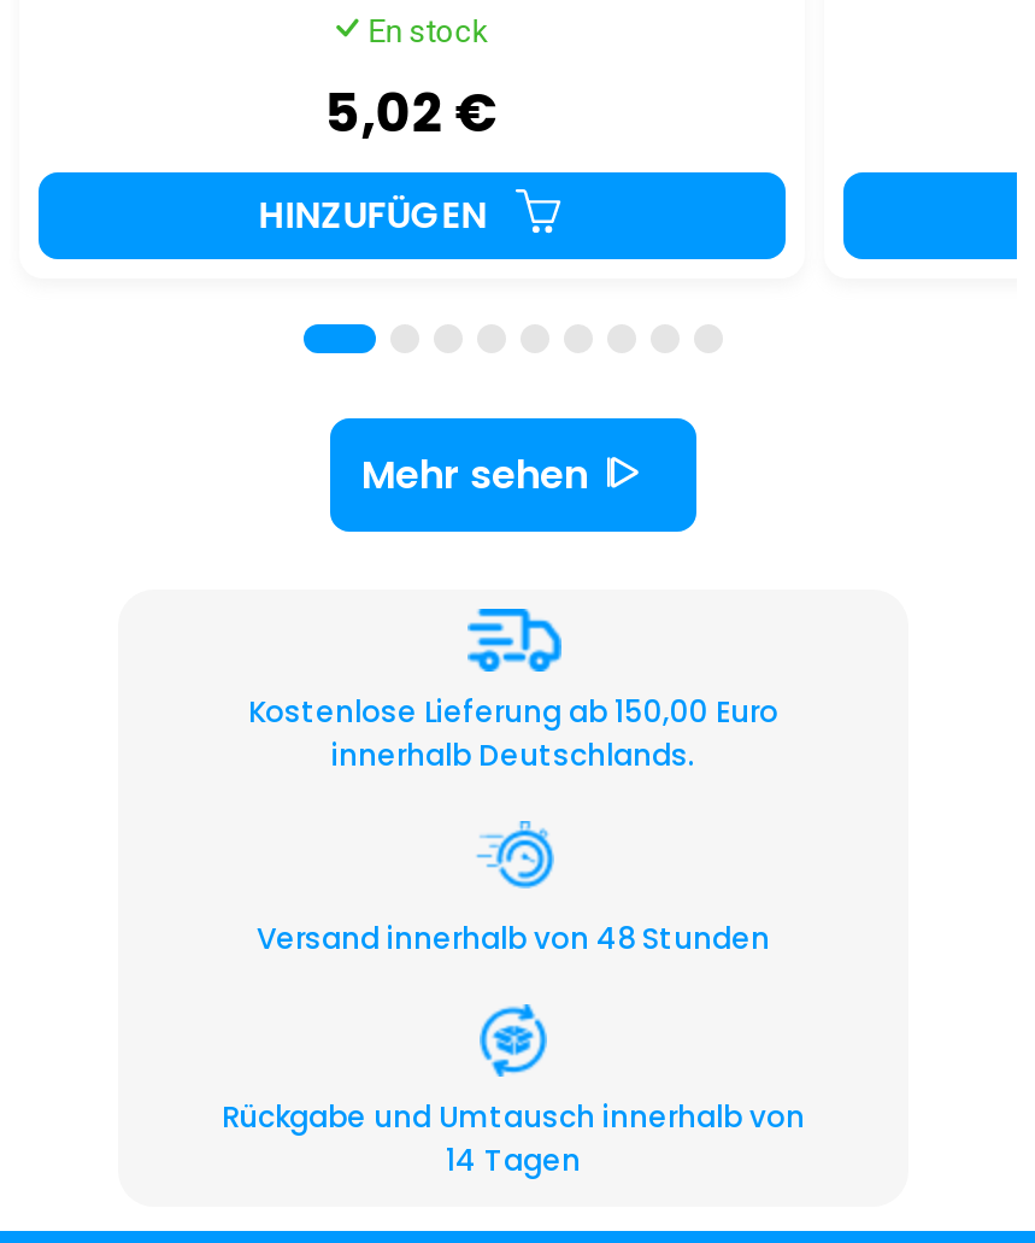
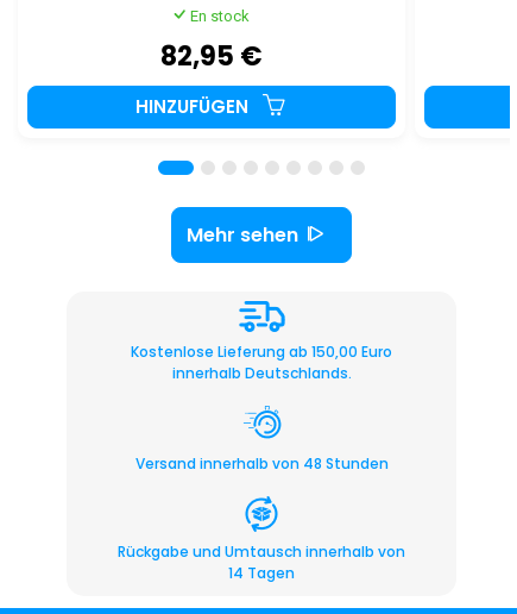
- 5,02 €
+ 82,95 €
